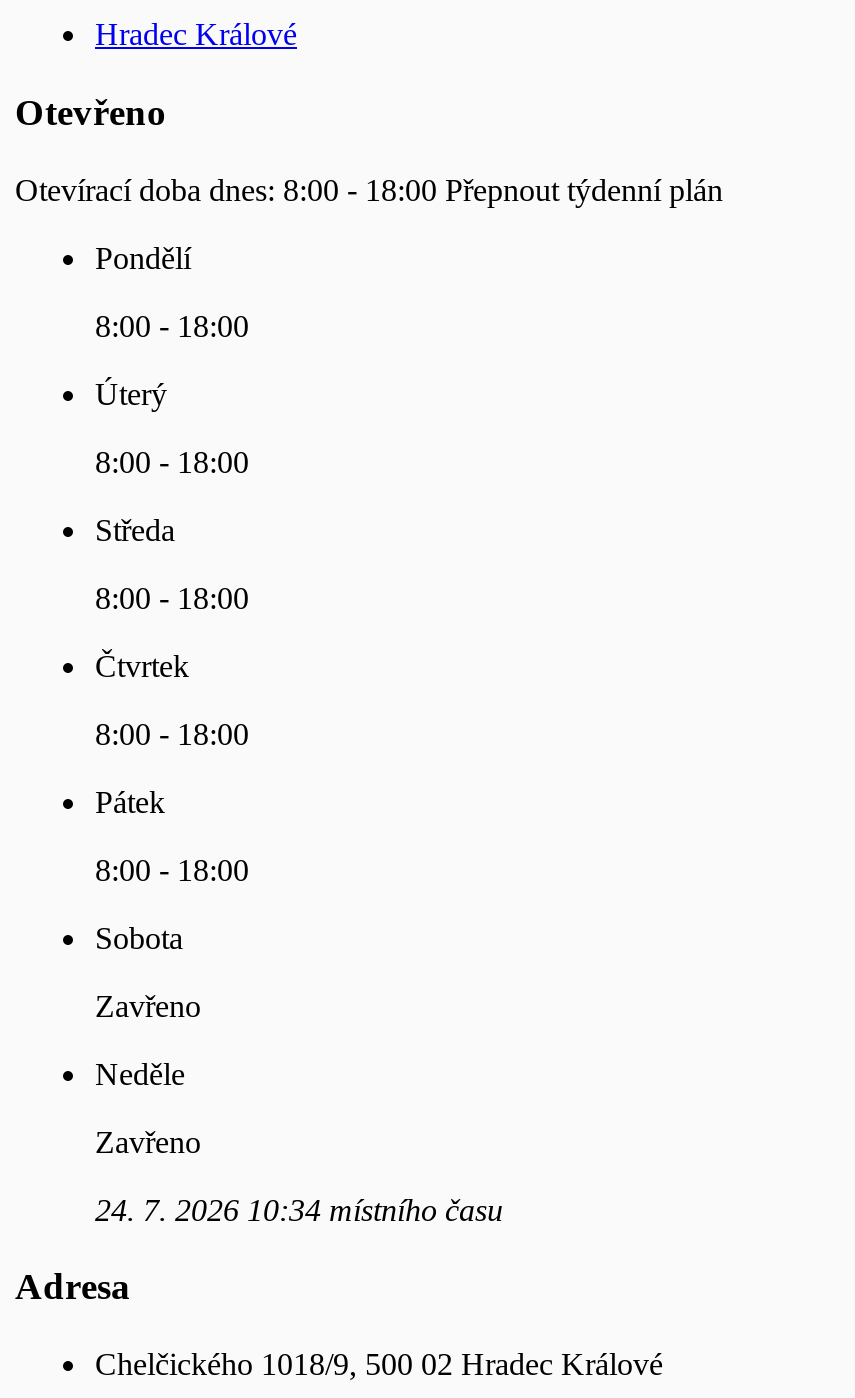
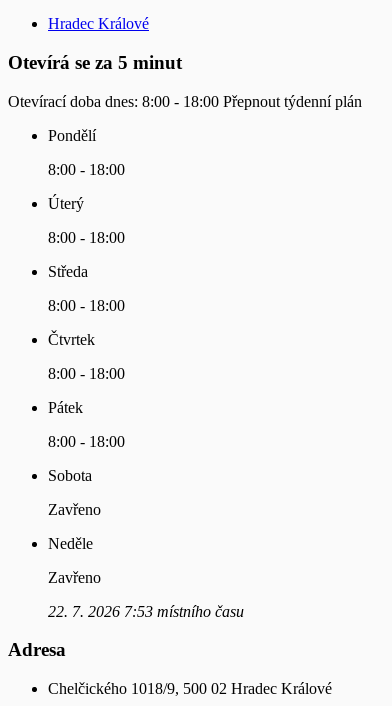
- Otevřeno
+ Otevírá se za 5 minut

- 24. 7. 2026 10:34 místního času
+ 22. 7. 2026 7:53 místního času
